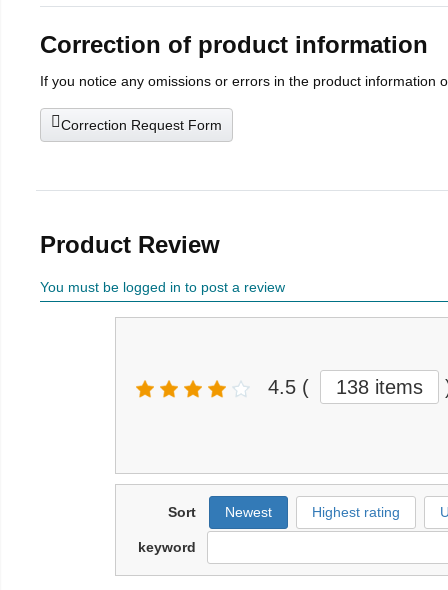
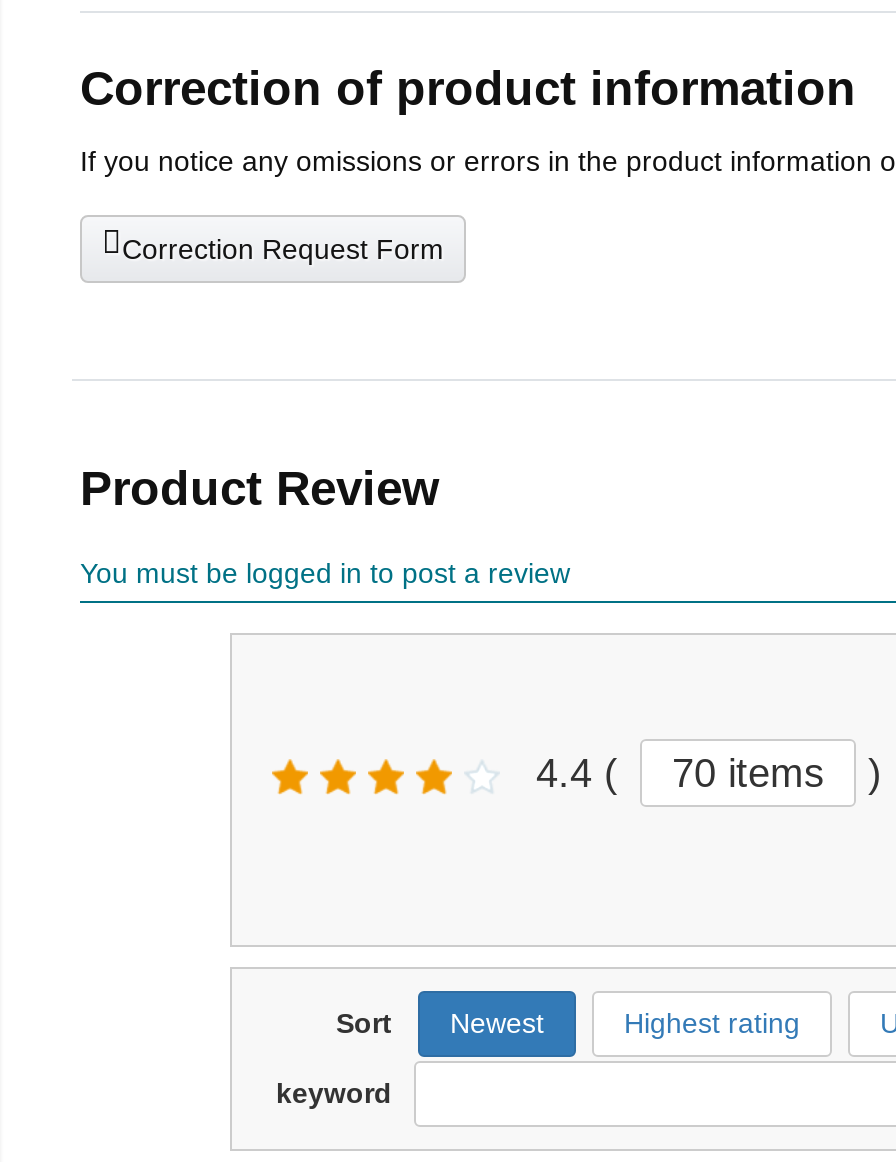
- 4.5 (
+ 4.4 (

- 138 items
+ 70 items
